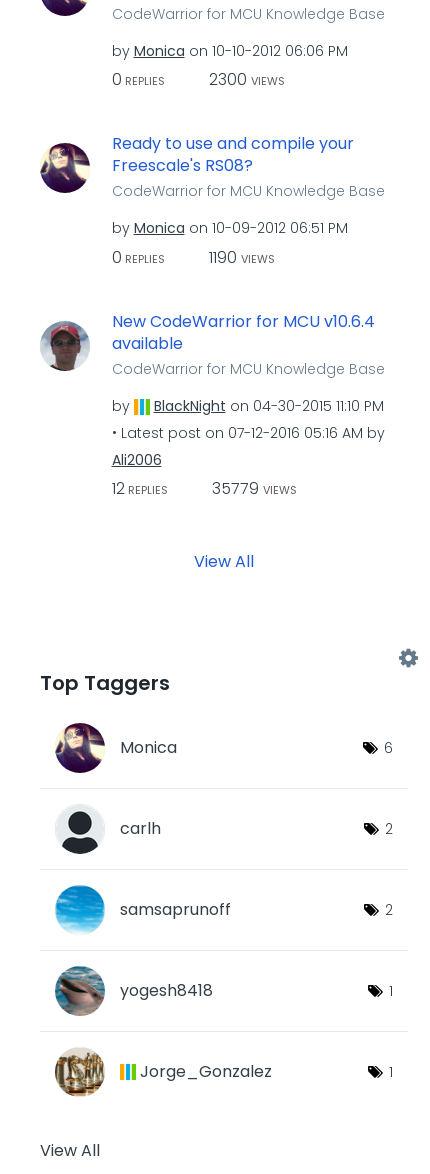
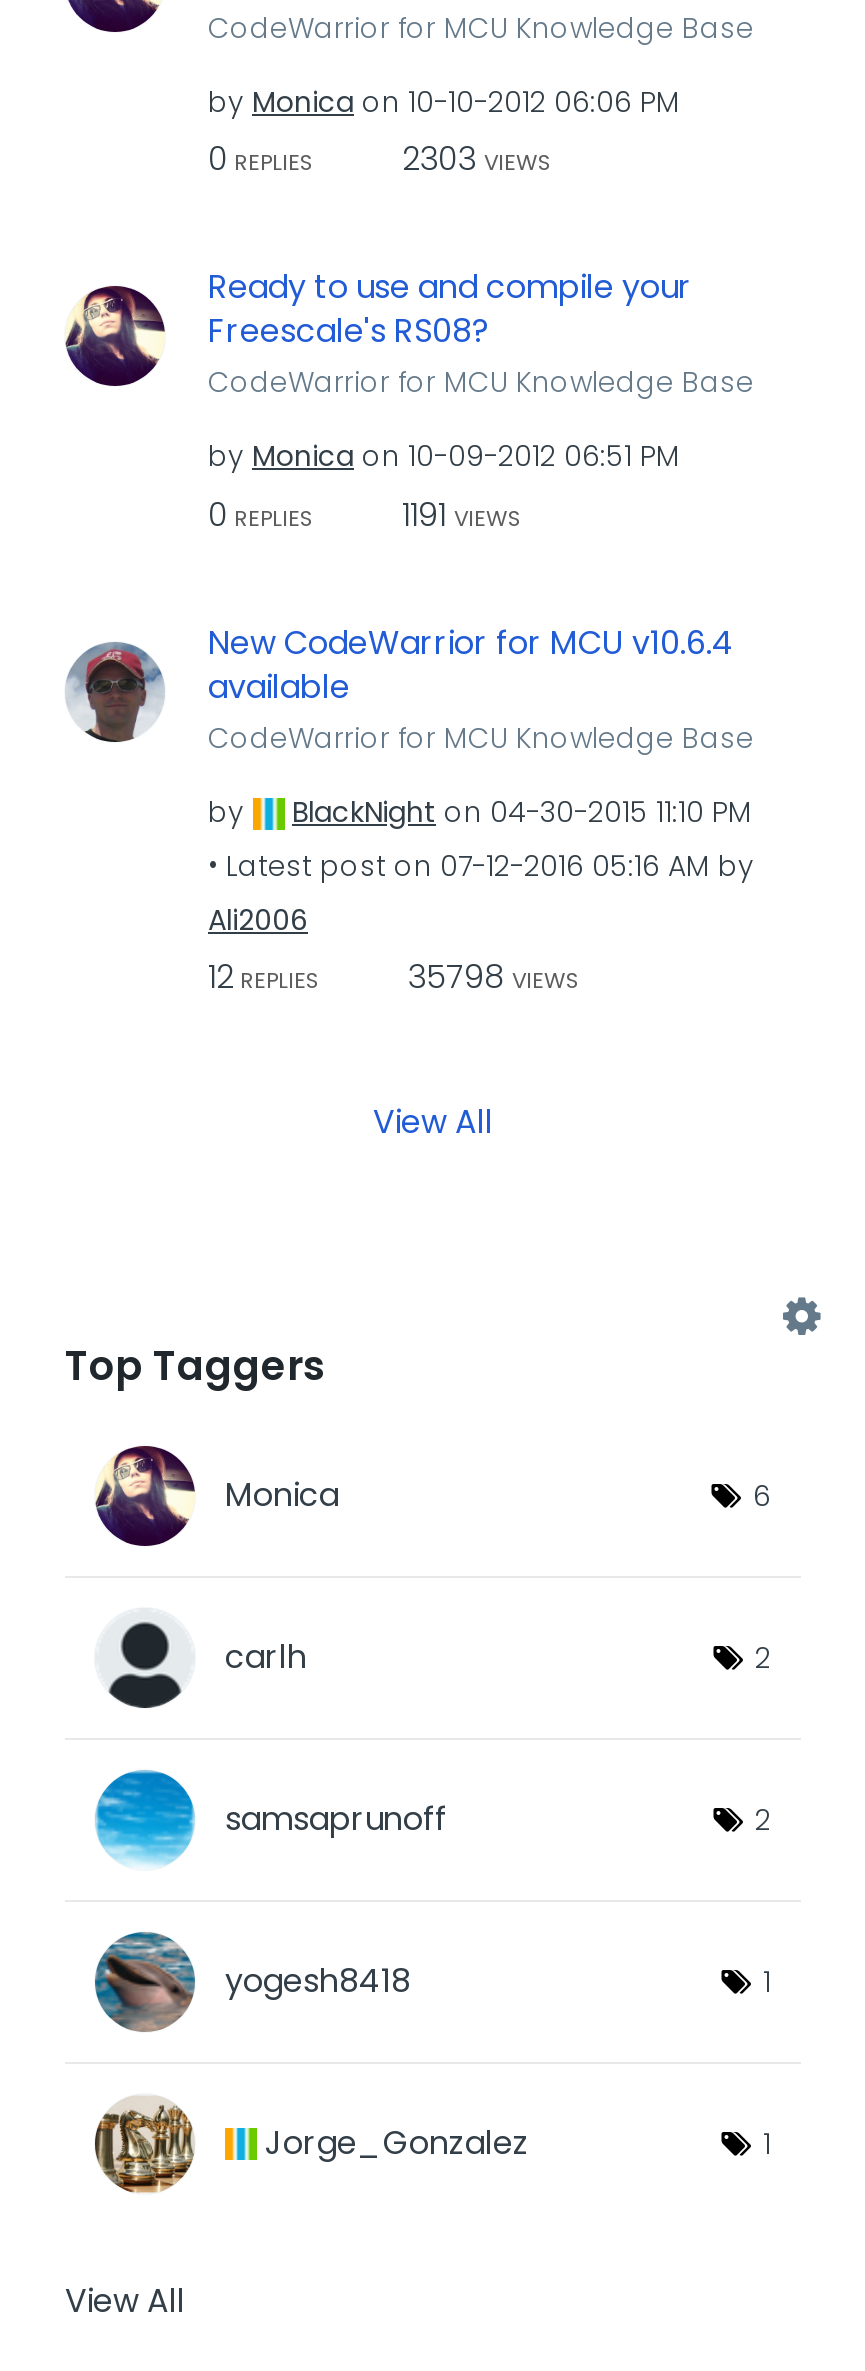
- 2300 VIEWS
+ 2303 VIEWS

- 1190 VIEWS
+ 1191 VIEWS

- 12 REPLIES 35779 VIEWS
+ 12 REPLIES 35798 VIEWS
